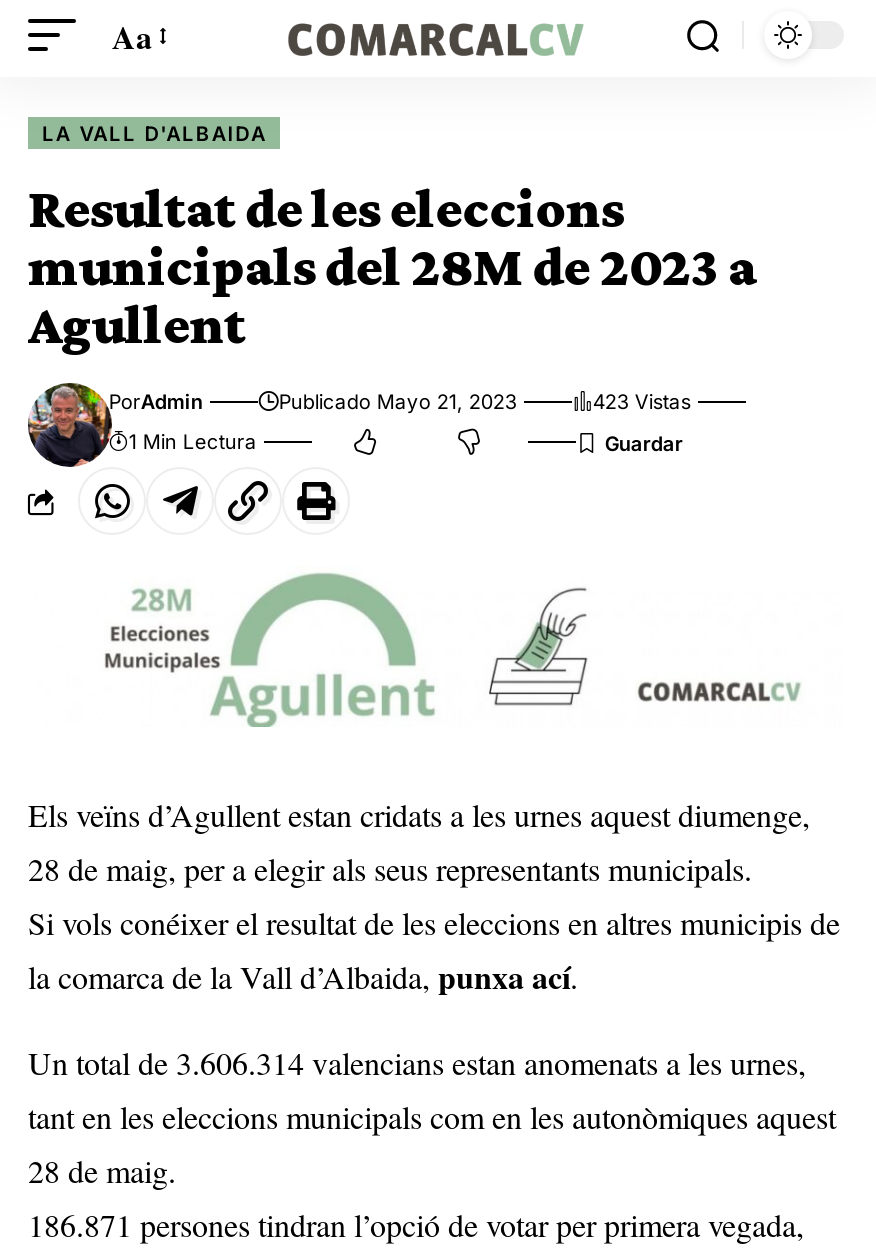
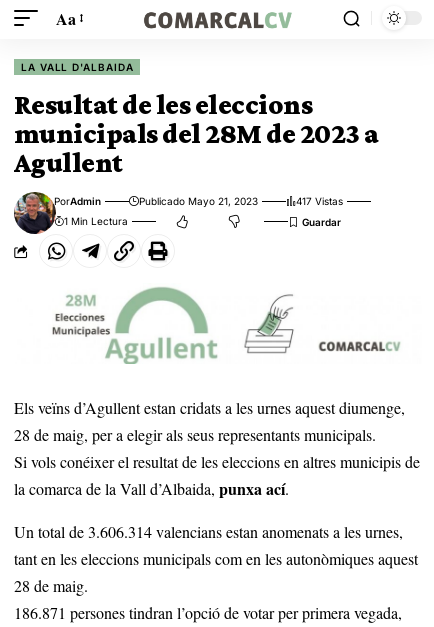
- 423 Vistas
+ 417 Vistas
